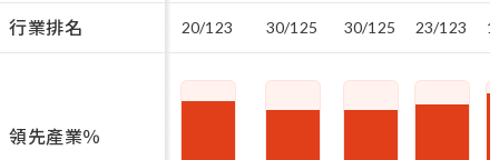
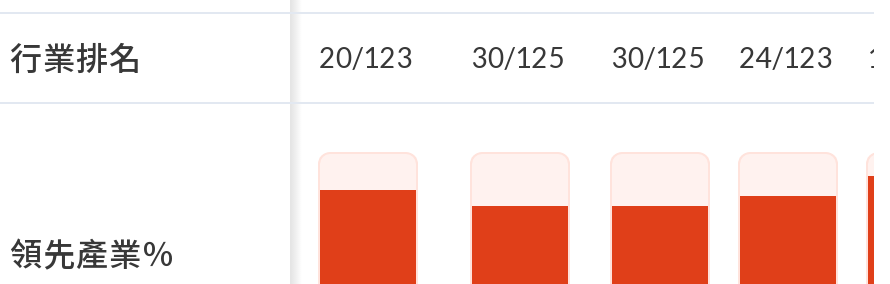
- 23/123
+ 24/123
